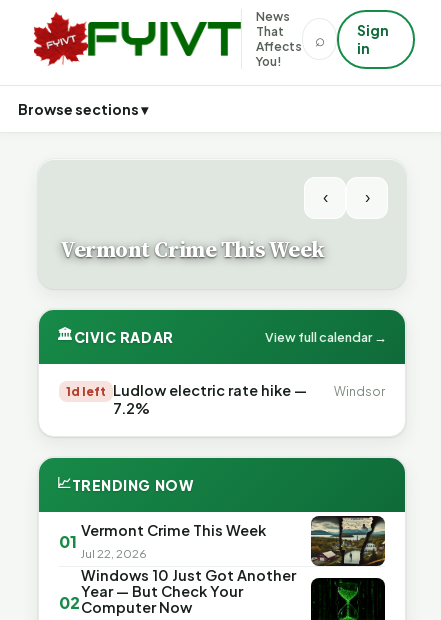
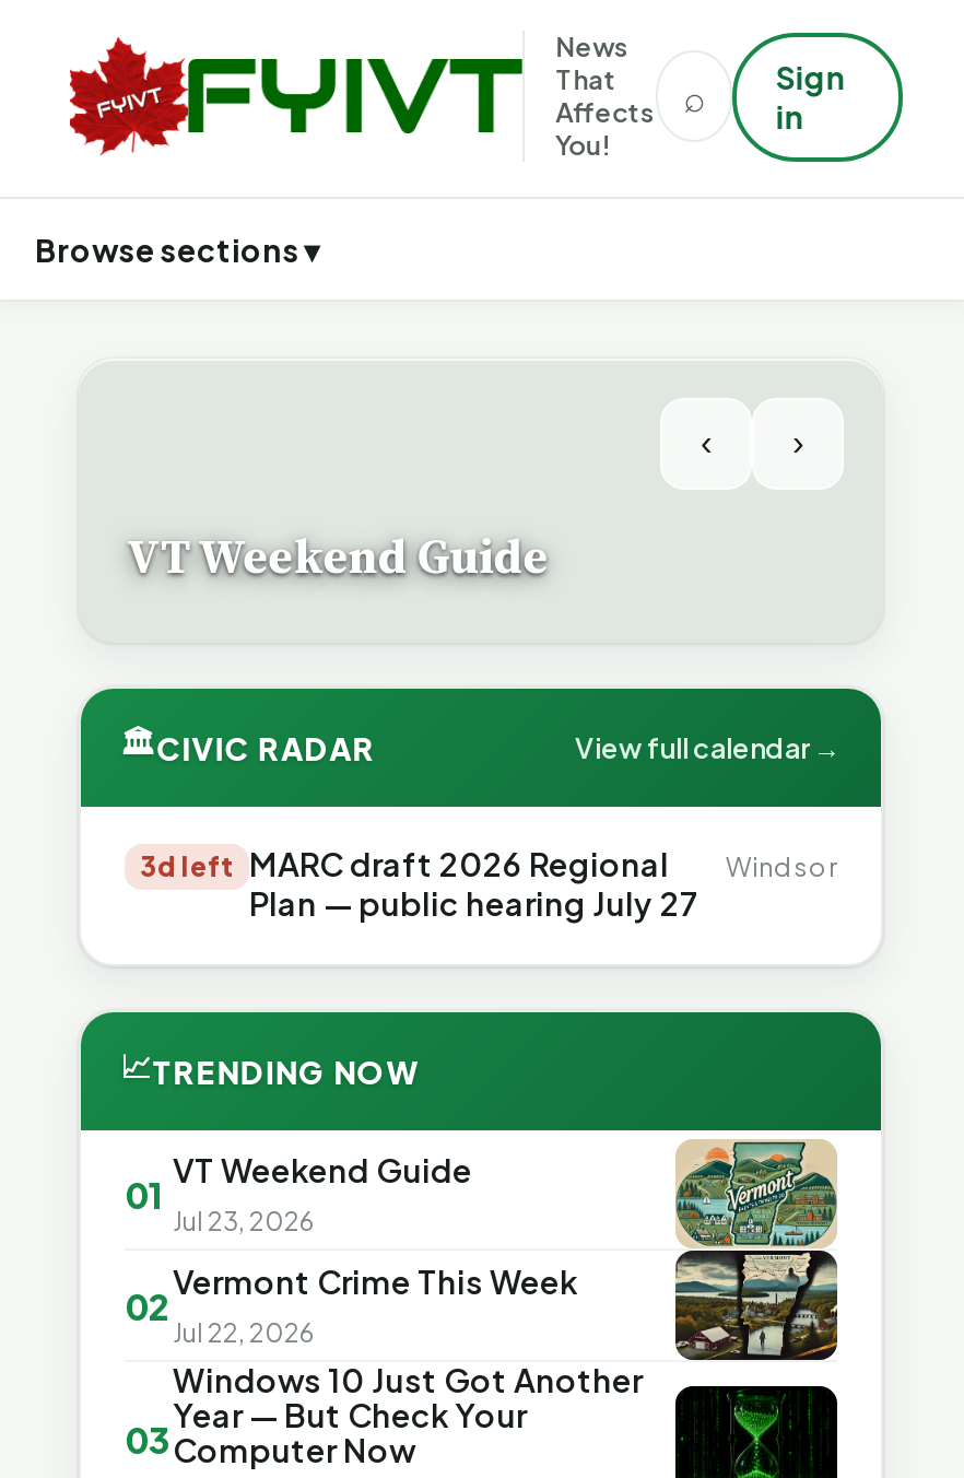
- Vermont Crime This Week
+ VT Weekend Guide

- 1d left Ludlow electric rate hike —
- 7.2%
+ 3d left MARC draft 2026 Regional
+ Plan — public hearing July 27

+ VT Weekend Guide
+ Jul 23, 2026
+ 02

+ [image]

- 02 Computer Now
+ 03 Computer Now
